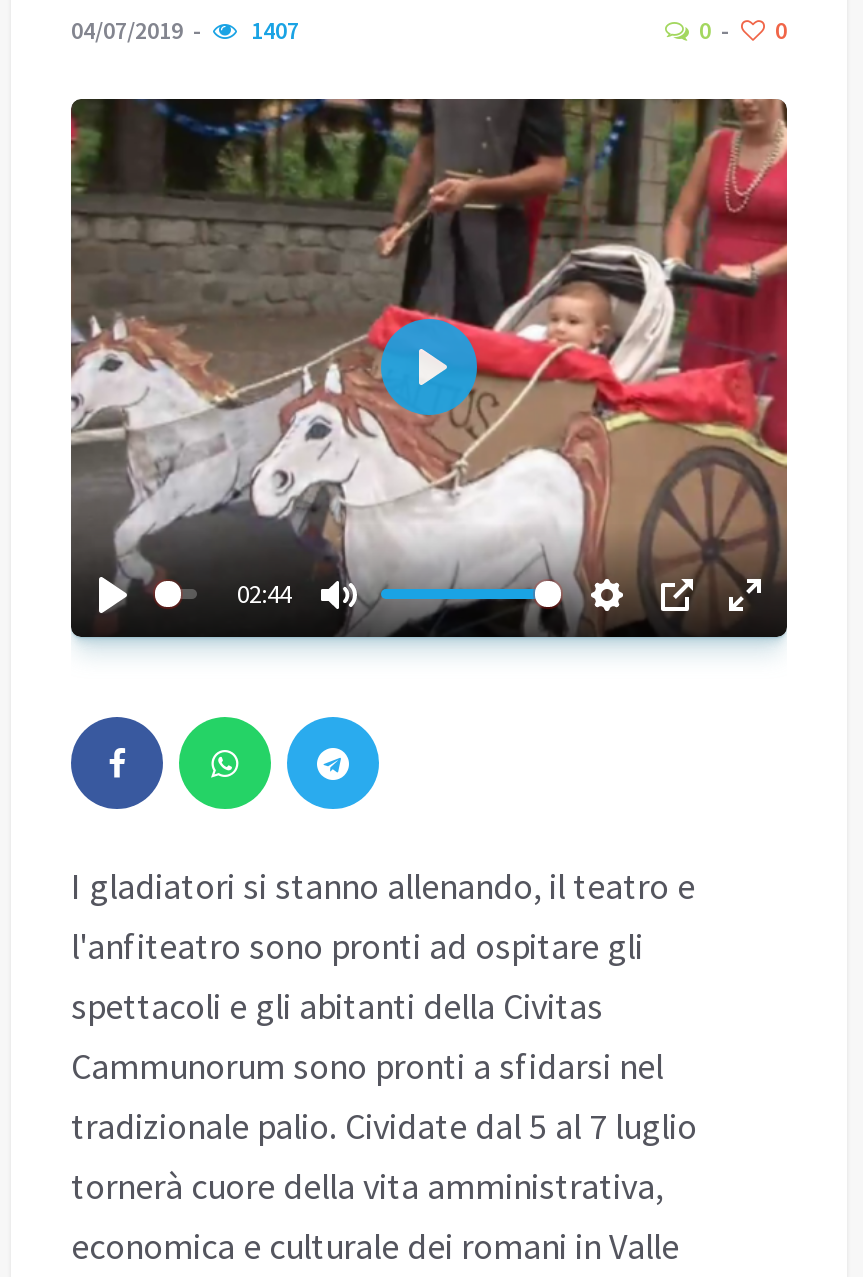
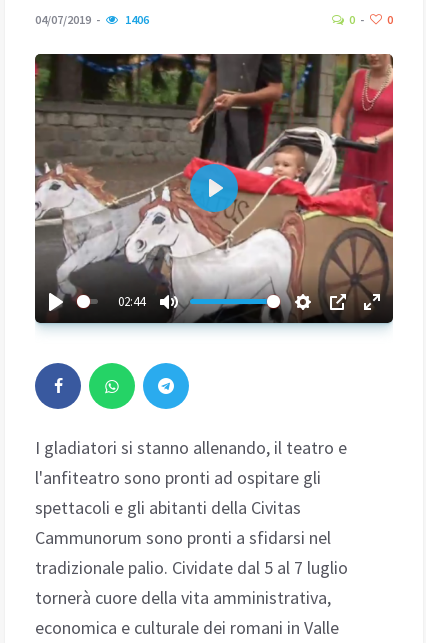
- 1407
+ 1406
